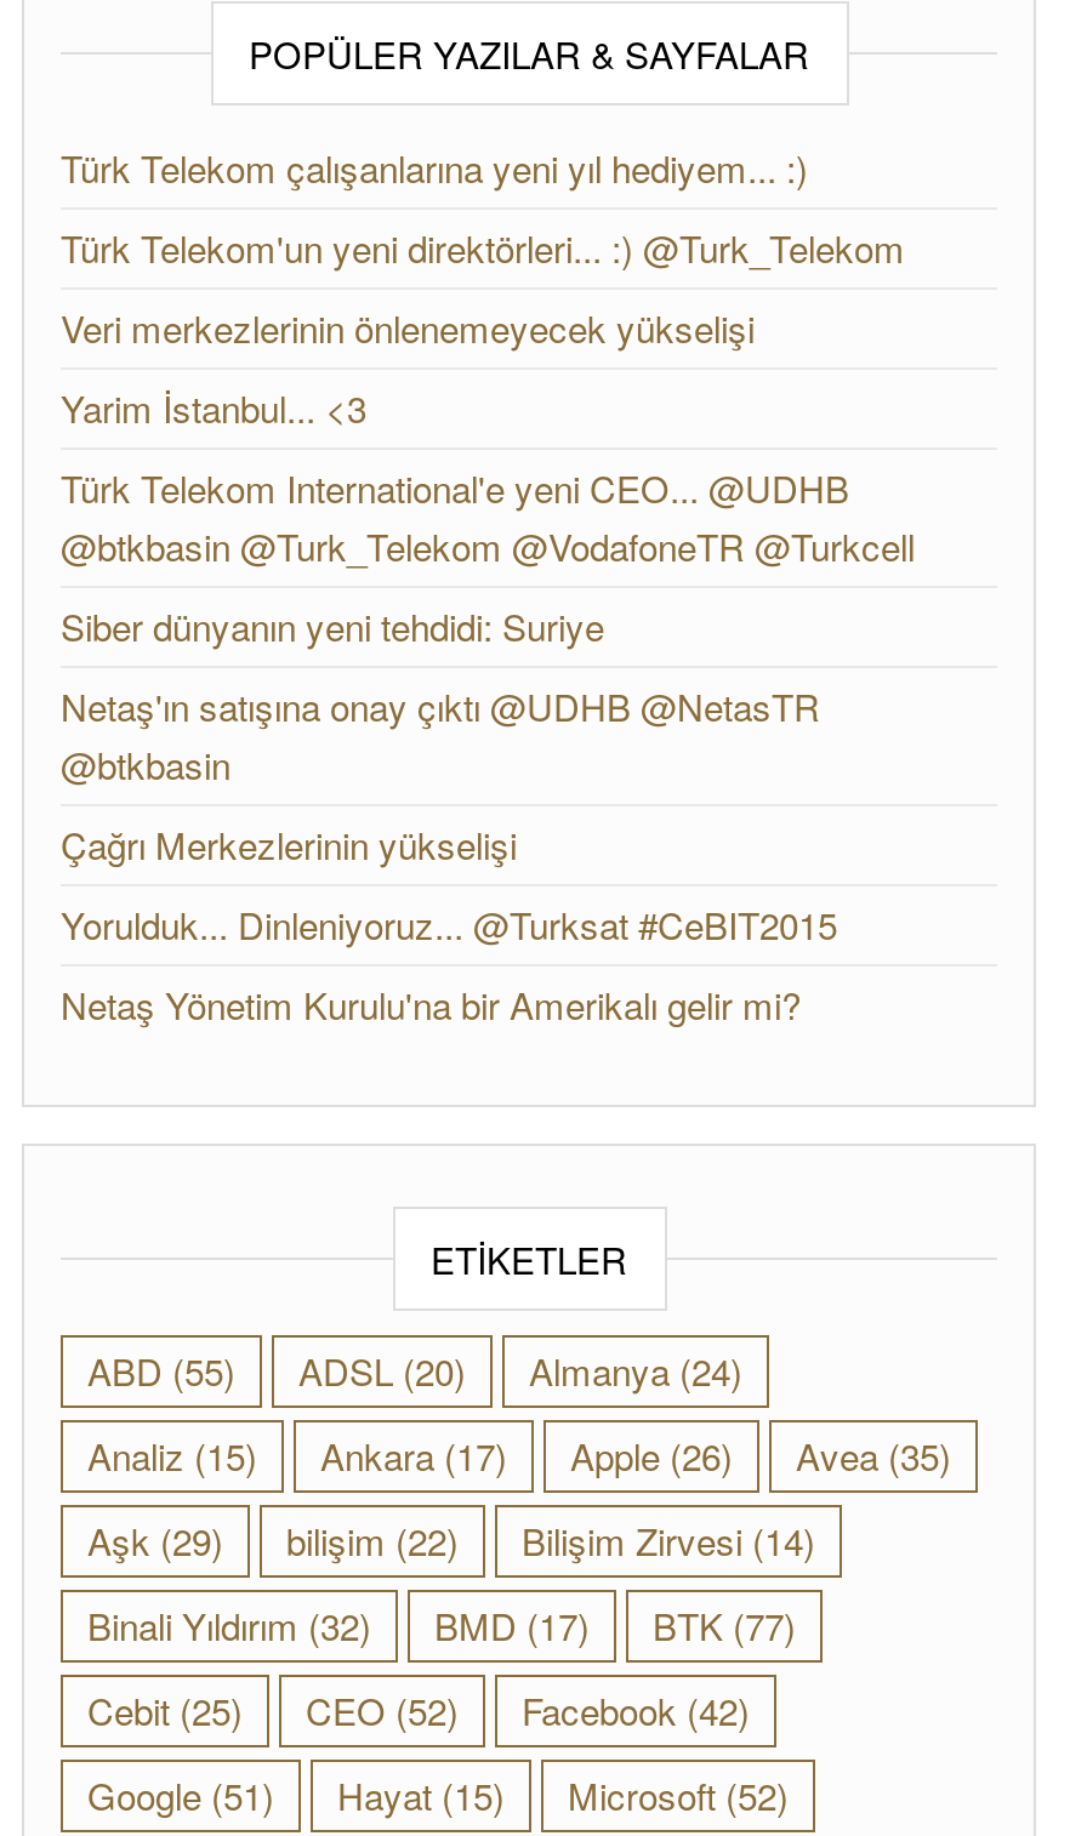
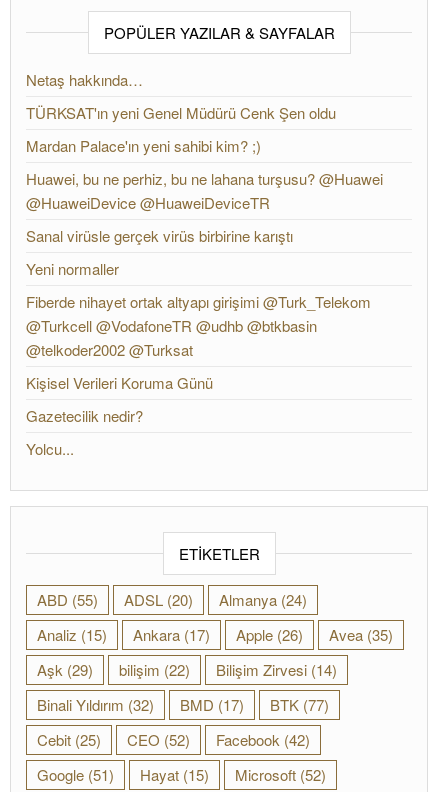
- Türk Telekom çalışanlarına yeni yıl hediyem... :)
+ Netaş hakkında…

- Türk Telekom'un yeni direktörleri... :) @Turk_Telekom
+ TÜRKSAT'ın yeni Genel Müdürü Cenk Şen oldu

- Veri merkezlerinin önlenemeyecek yükselişi
+ Mardan Palace'ın yeni sahibi kim? ;)

- Yarim İstanbul... <3
+ Huawei, bu ne perhiz, bu ne lahana turşusu? @Huawei
+ @HuaweiDevice @HuaweiDeviceTR

- Türk Telekom International'e yeni CEO... @UDHB
- @btkbasin @Turk_Telekom @VodafoneTR @Turkcell
+ Sanal virüsle gerçek virüs birbirine karıştı

- Siber dünyanın yeni tehdidi: Suriye
+ Yeni normaller

- Netaş'ın satışına onay çıktı @UDHB @NetasTR
- @btkbasin
+ Fiberde nihayet ortak altyapı girişimi @Turk_Telekom
+ @Turkcell @VodafoneTR @udhb @btkbasin
+ @telkoder2002 @Turksat

- Çağrı Merkezlerinin yükselişi
+ Kişisel Verileri Koruma Günü

- Yorulduk... Dinleniyoruz... @Turksat #CeBIT2015
+ Gazetecilik nedir?

- Netaş Yönetim Kurulu'na bir Amerikalı gelir mi?
+ Yolcu...
